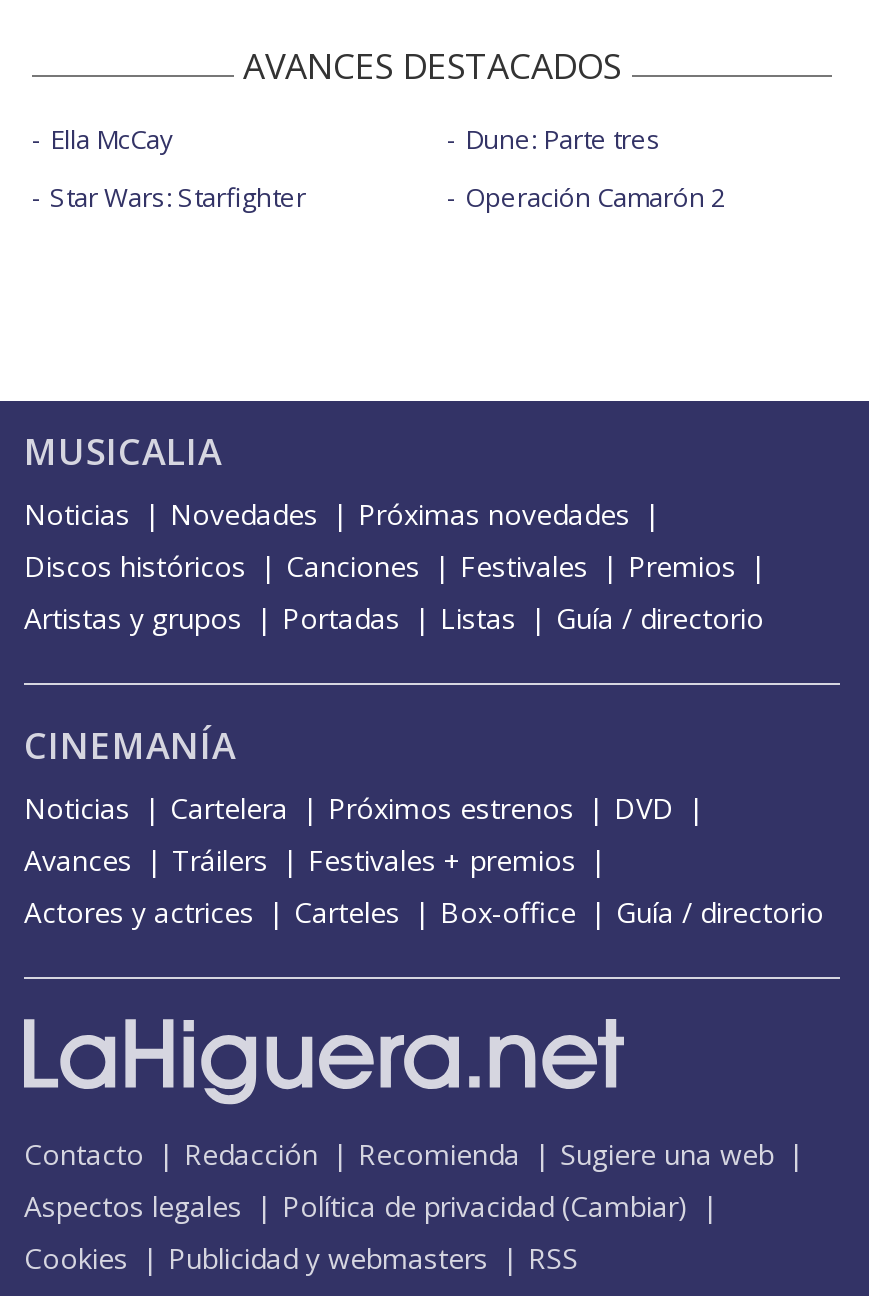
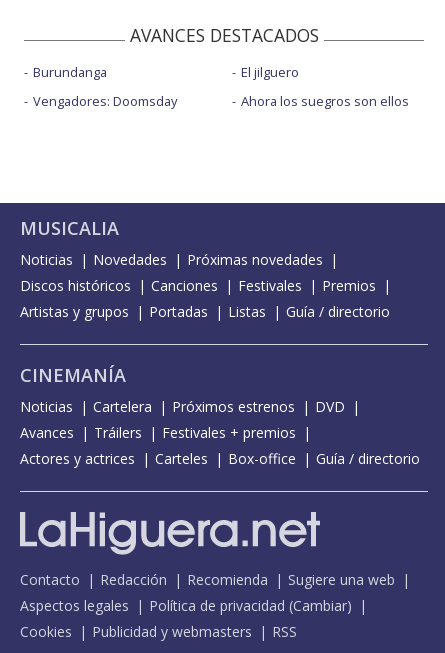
- Ella McCay
+ Burundanga

- Dune: Parte tres
+ El jilguero

- Star Wars: Starfighter
+ Vengadores: Doomsday

- Operación Camarón 2
+ Ahora los suegros son ellos
